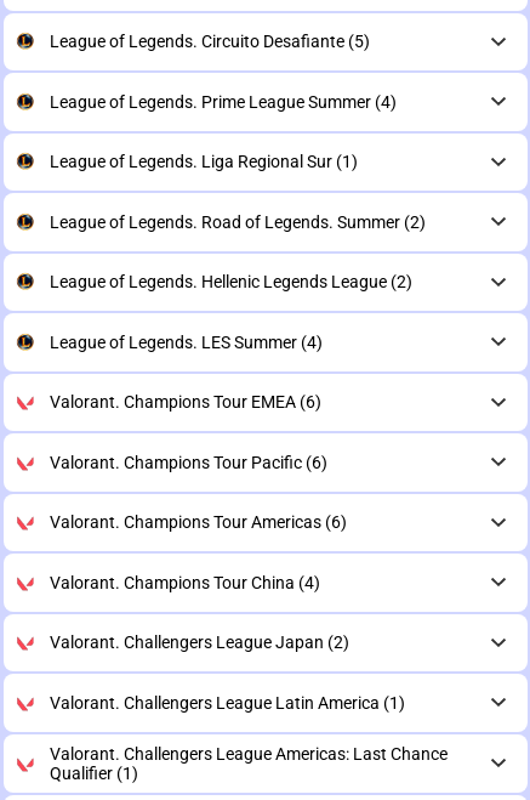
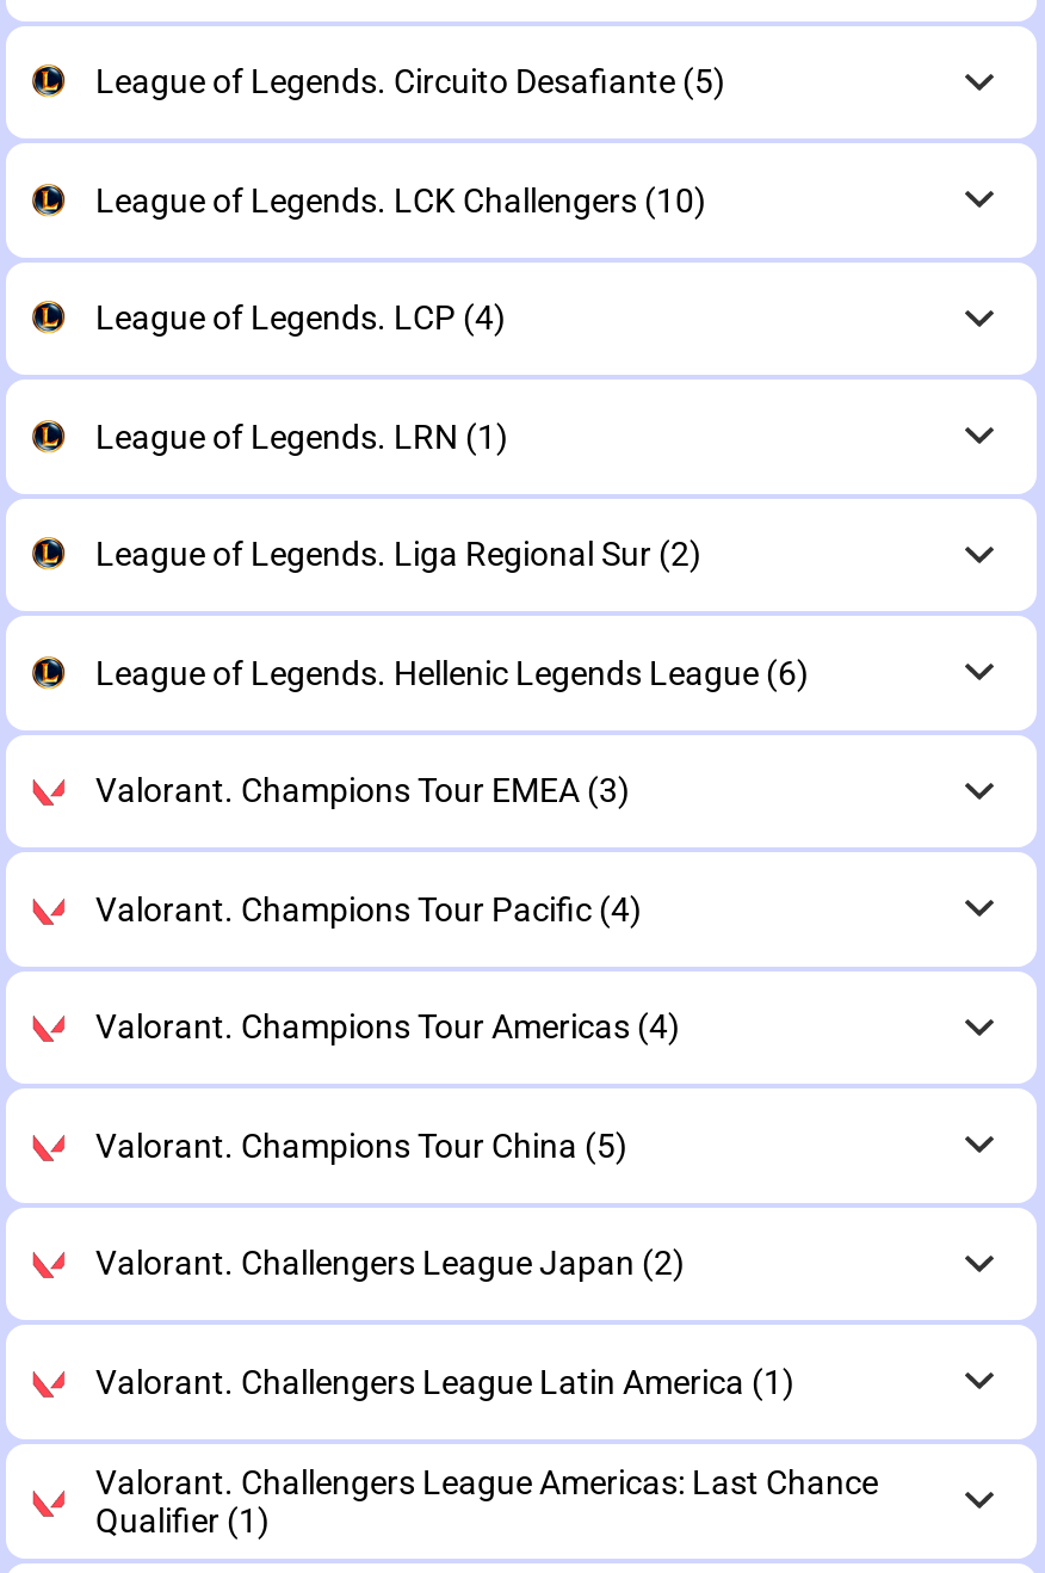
- League of Legends. Prime League Summer (4)
+ League of Legends. LCK Challengers (10)

- League of Legends. Liga Regional Sur (1)
+ League of Legends. LCP (4)

- League of Legends. Road of Legends. Summer (2)
+ League of Legends. LRN (1)

- League of Legends. Hellenic Legends League (2)
+ League of Legends. Liga Regional Sur (2)

- League of Legends. LES Summer (4)
+ League of Legends. Hellenic Legends League (6)

- Valorant. Champions Tour EMEA (6)
+ Valorant. Champions Tour EMEA (3)

- Valorant. Champions Tour Pacific (6)
+ Valorant. Champions Tour Pacific (4)

- Valorant. Champions Tour Americas (6)
+ Valorant. Champions Tour Americas (4)

- Valorant. Champions Tour China (4)
+ Valorant. Champions Tour China (5)
